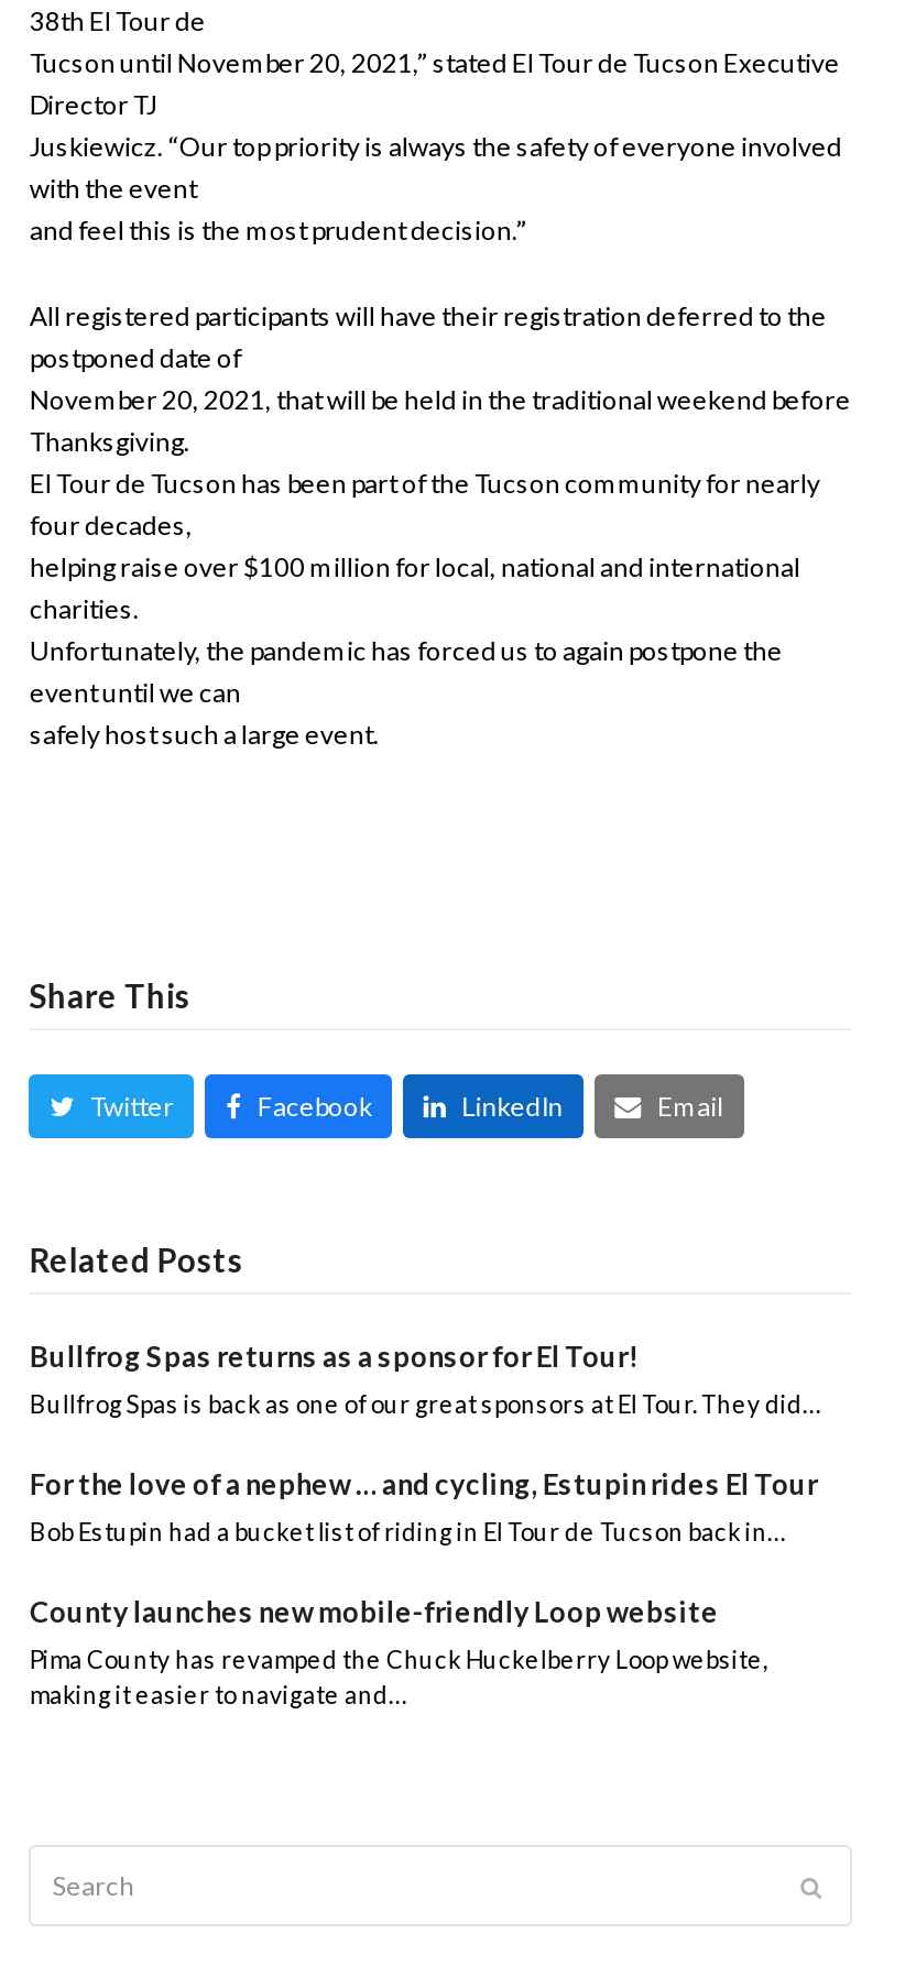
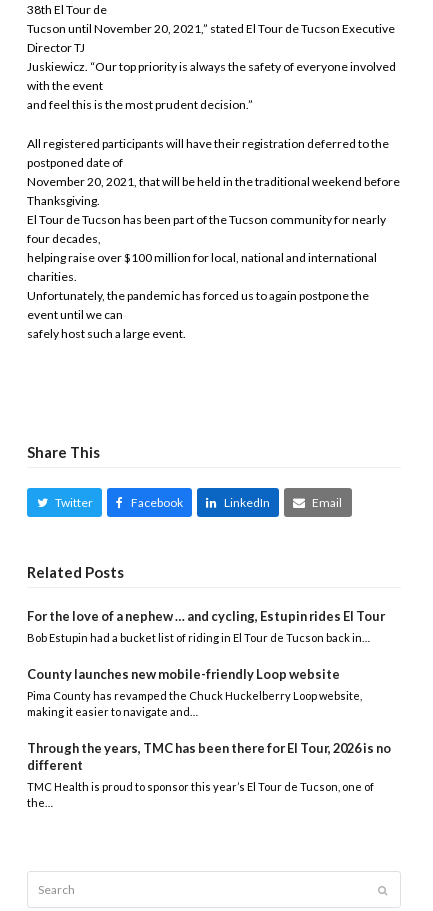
- Bullfrog Spas returns as a sponsor for El Tour!
- Bullfrog Spas is back as one of our great sponsors at El Tour. They did…

moved up: For the love of a nephew … and cycling, Estupin rides El Tour | Bob Estupin had a bucket list of riding in El Tour de Tucson back in… | County launches new mobile-friendly Loop website | Pima County has revamped the Chuck Huckelberry Loop website, | making it easier to navigate and…

+ Through the years, TMC has been there for El Tour, 2026 is no
+ different
+ TMC Health is proud to sponsor this year’s El Tour de Tucson, one of
+ the…
